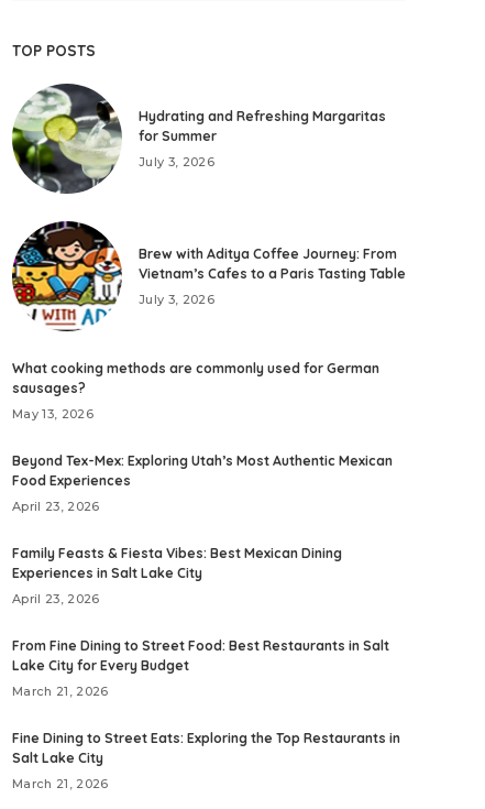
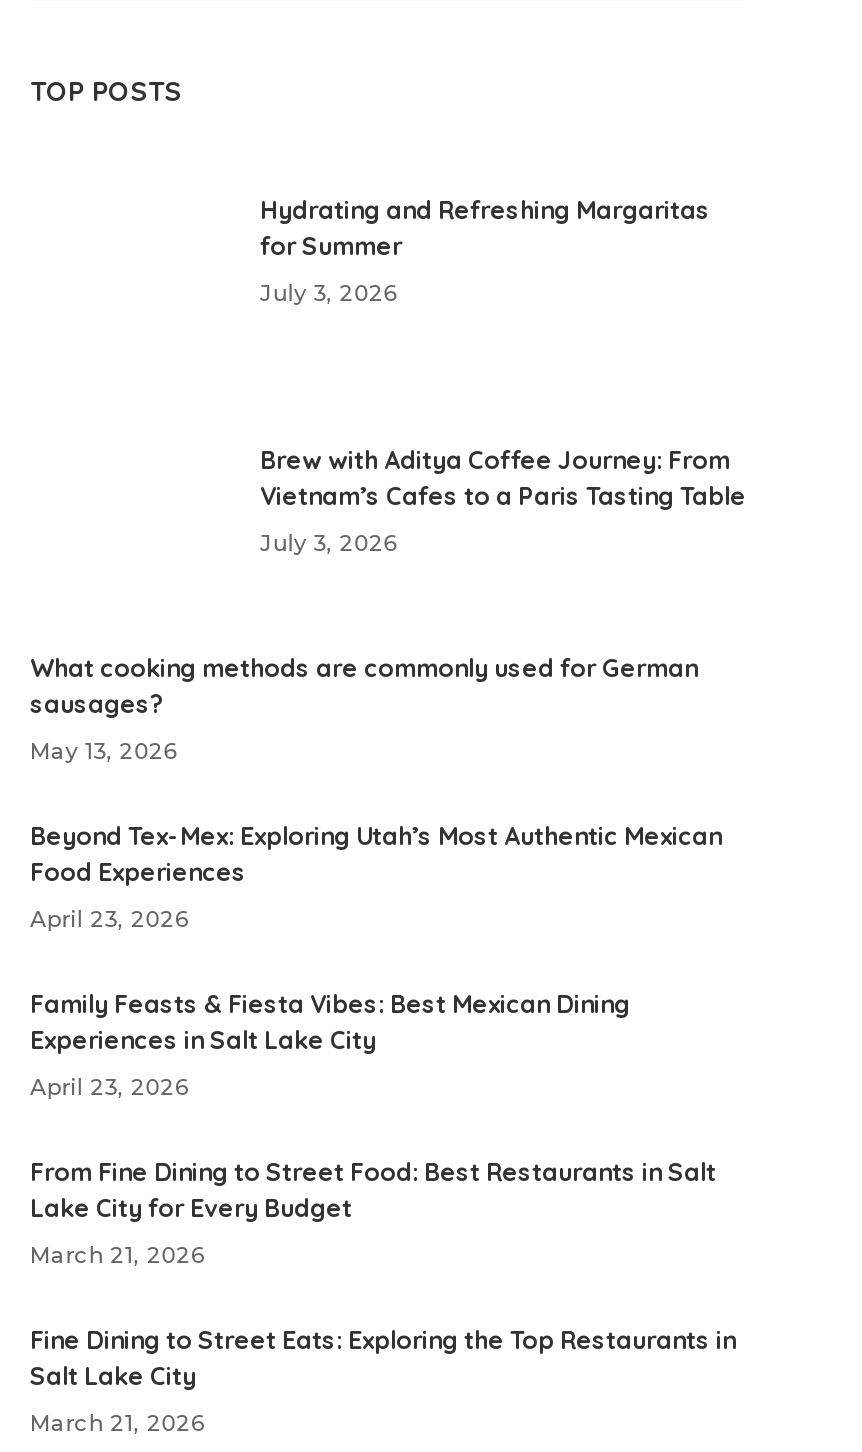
- [image]

- [image]
